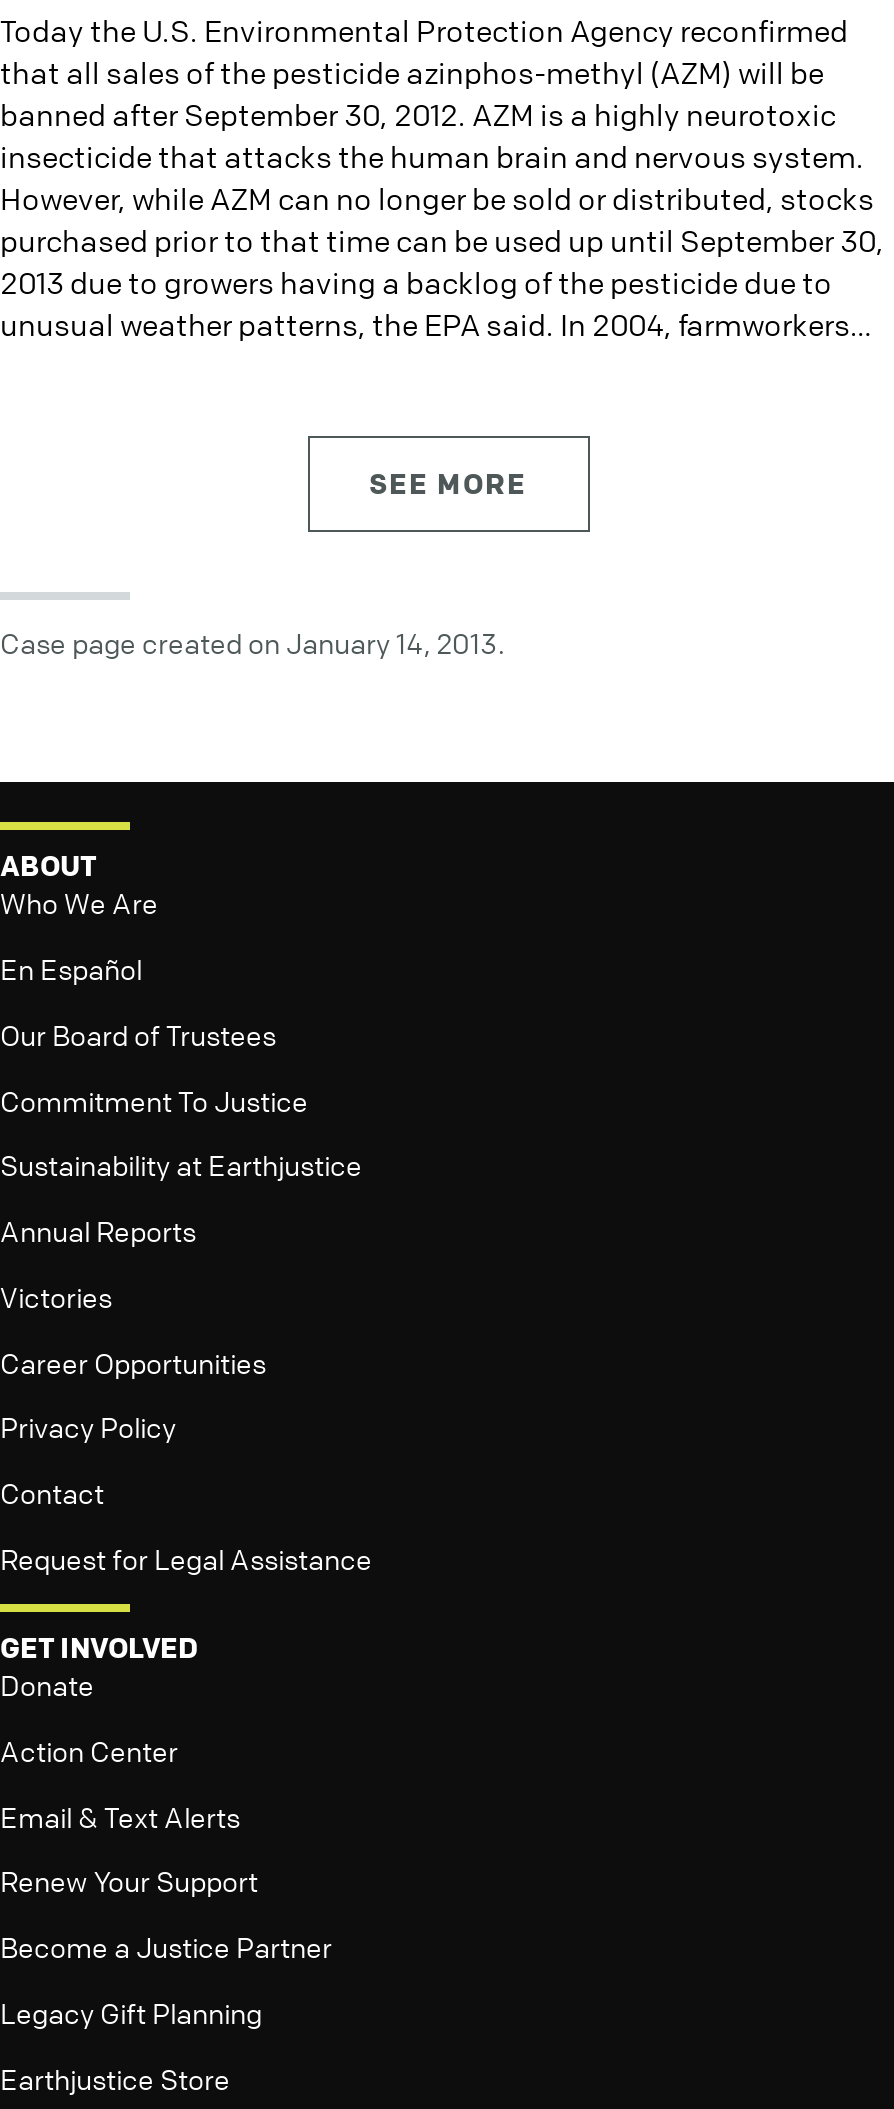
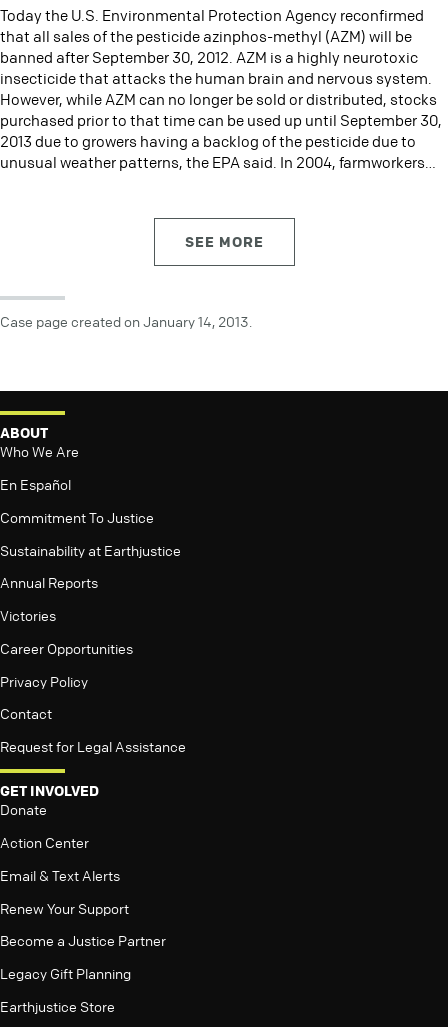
- Our Board of Trustees
